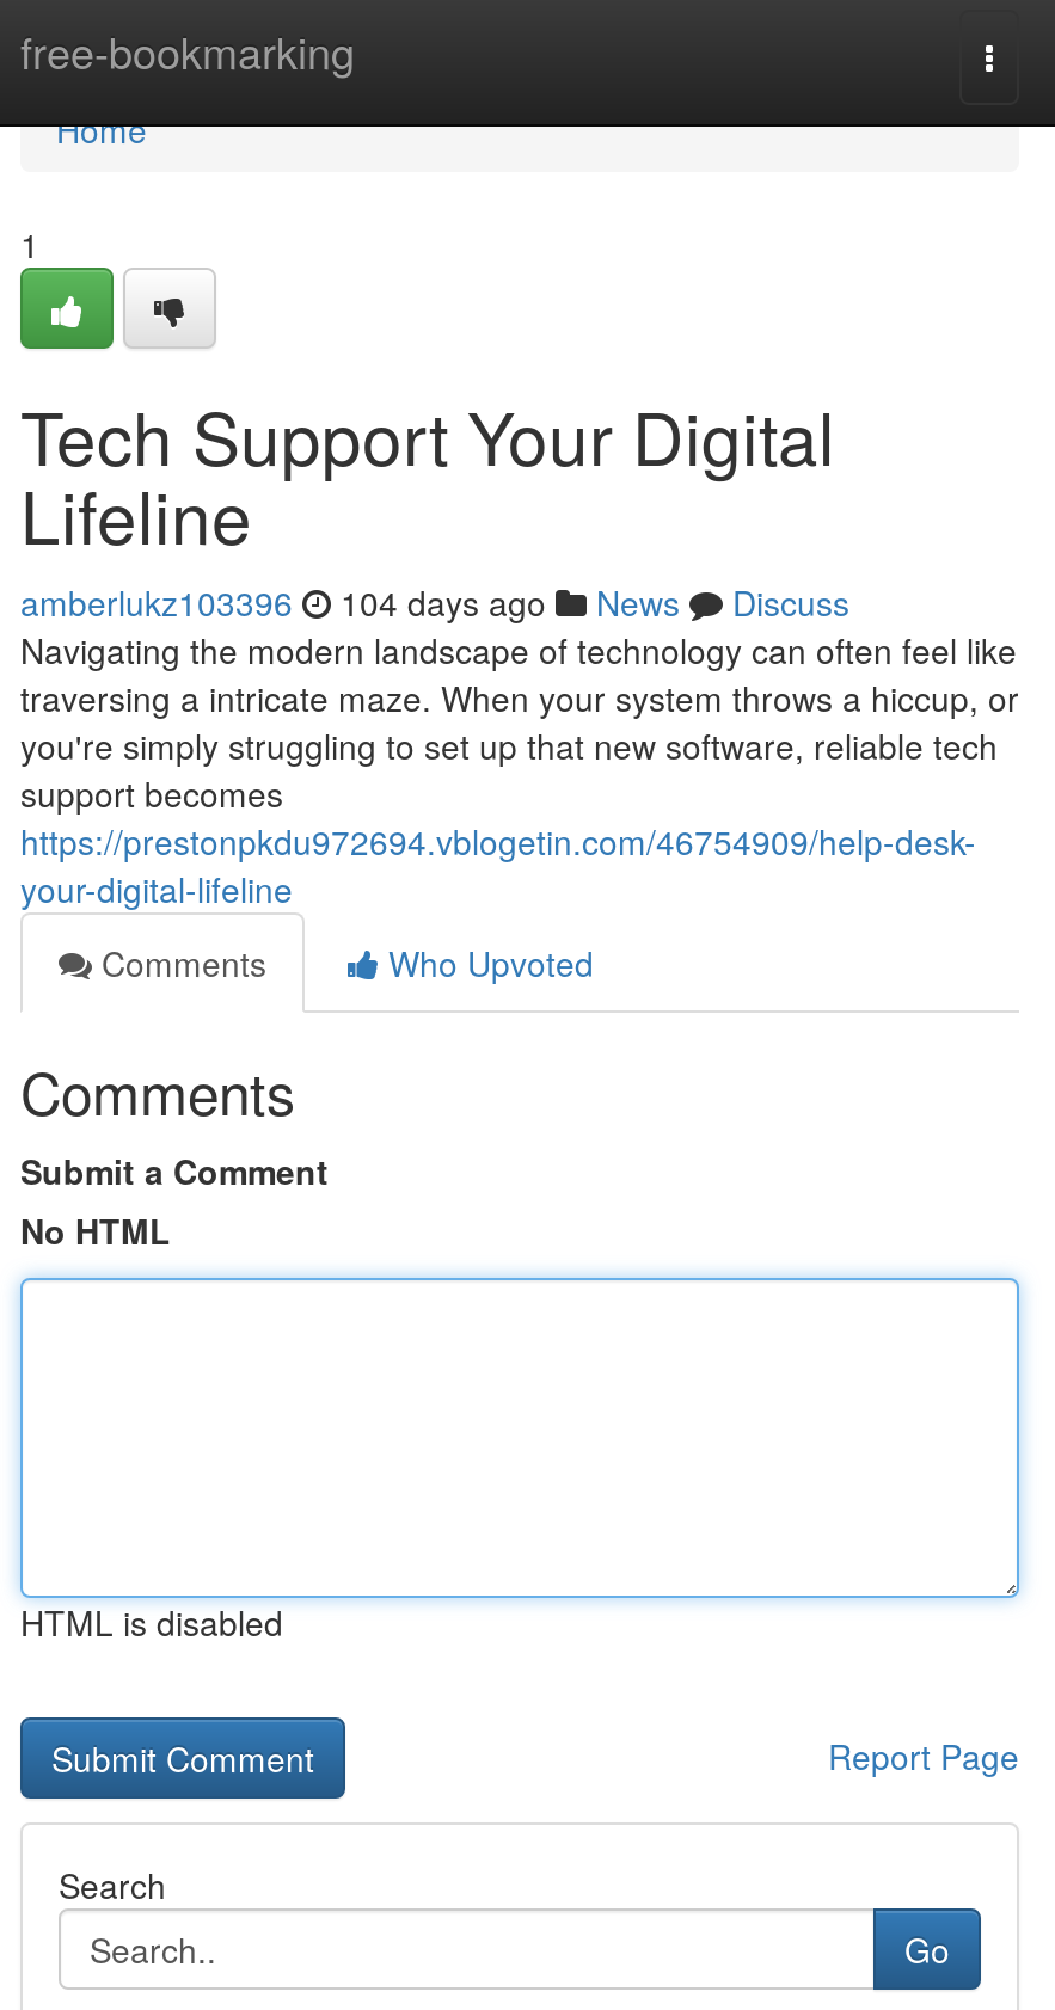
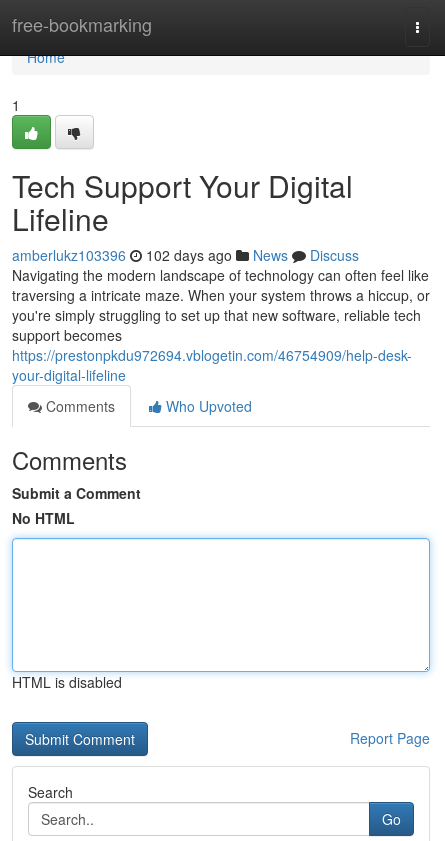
- amberlukz103396 104 days ago News Discuss
+ amberlukz103396 102 days ago News Discuss
